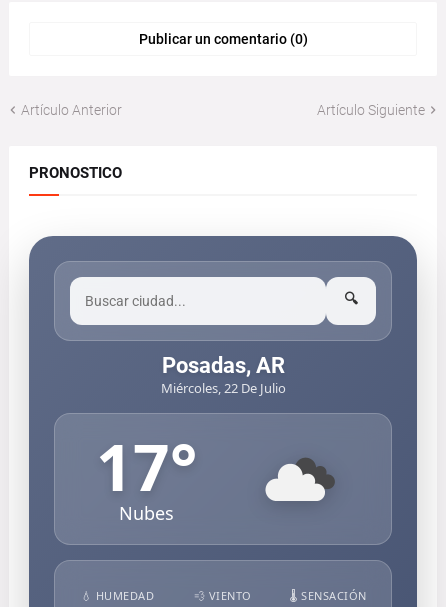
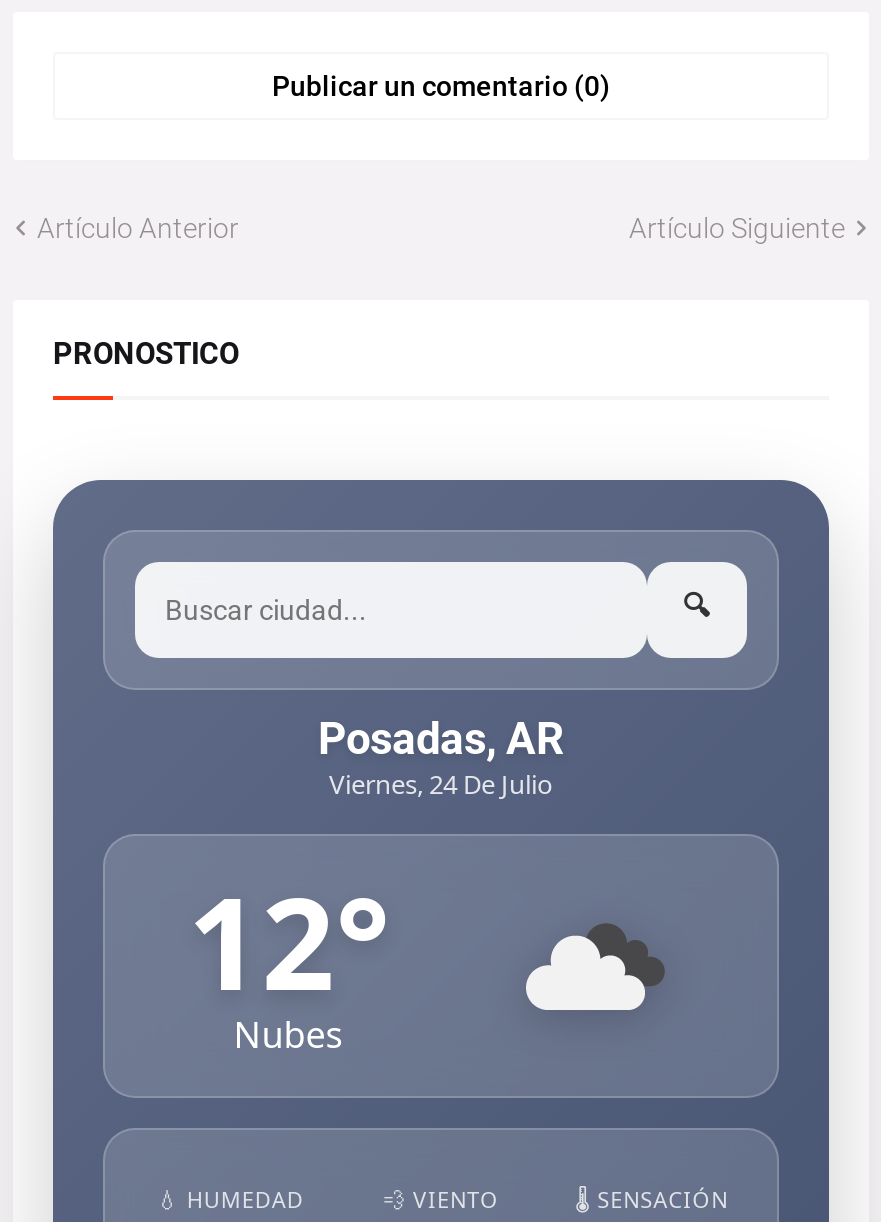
- Miércoles, 22 De Julio
+ Viernes, 24 De Julio

- 17°
+ 12°
